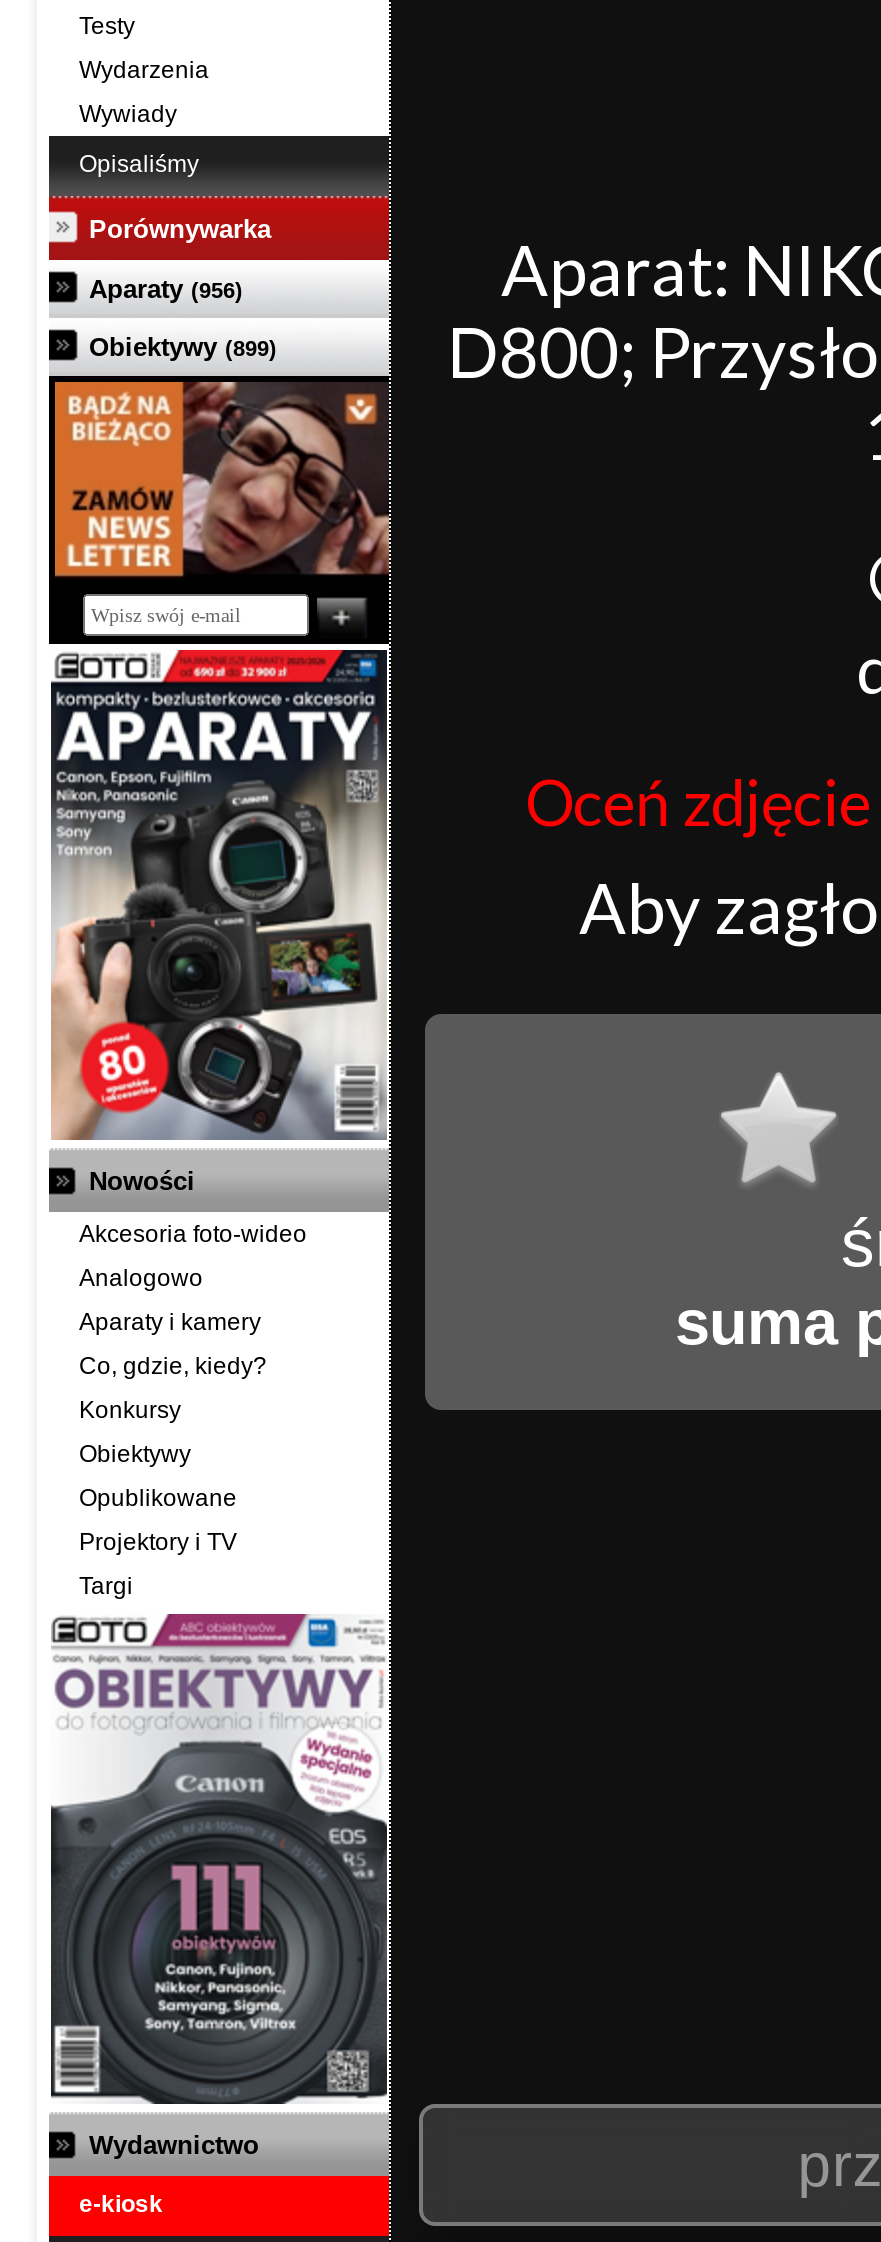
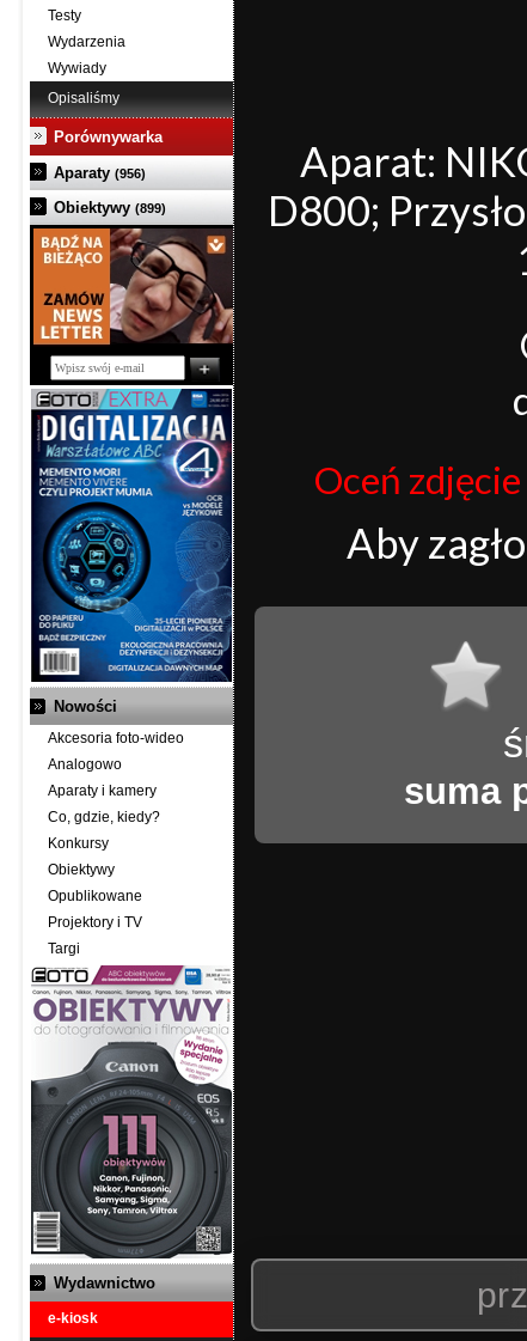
- [image]
+ [image]
